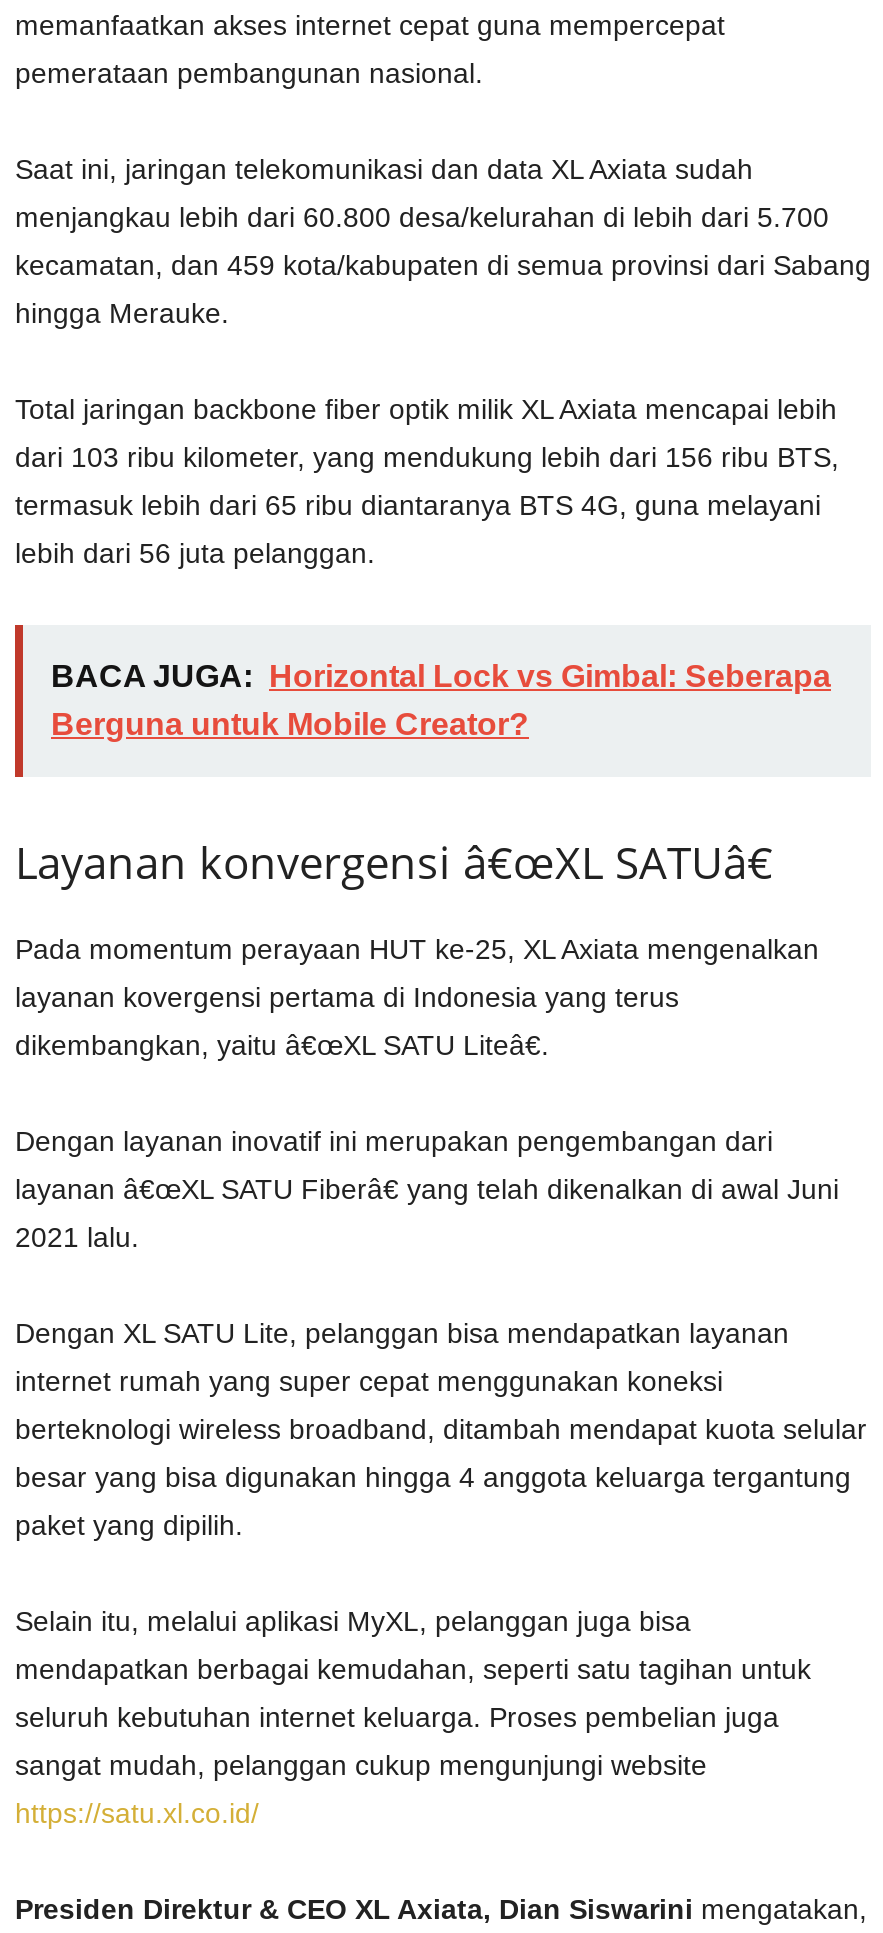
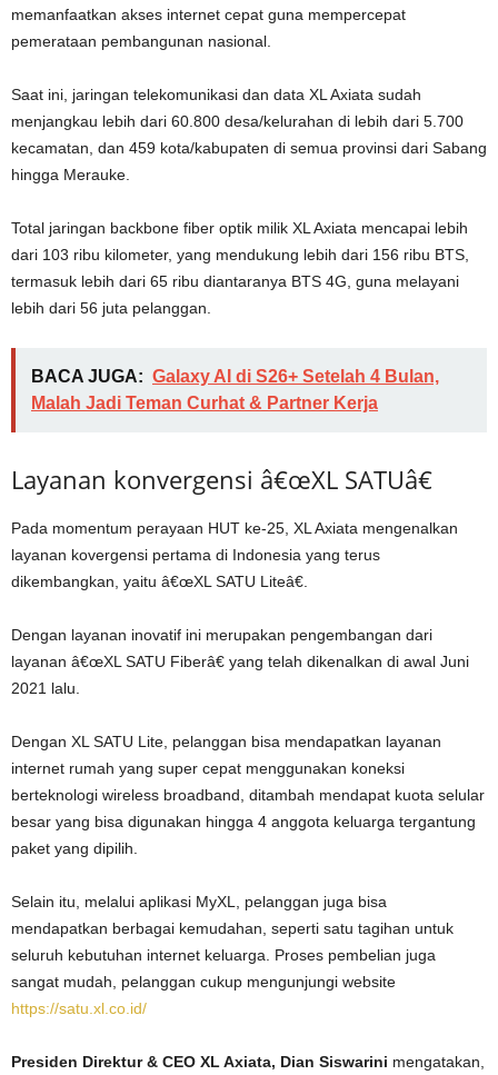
- BACA JUGA: Horizontal Lock vs Gimbal: Seberapa
- Berguna untuk Mobile Creator?
+ BACA JUGA: Galaxy AI di S26+ Setelah 4 Bulan,
+ Malah Jadi Teman Curhat & Partner Kerja
